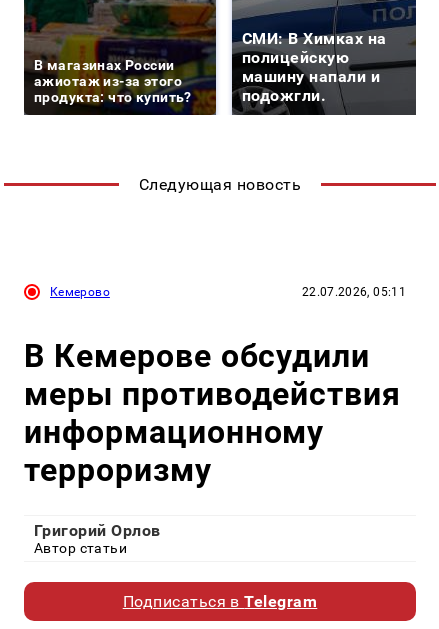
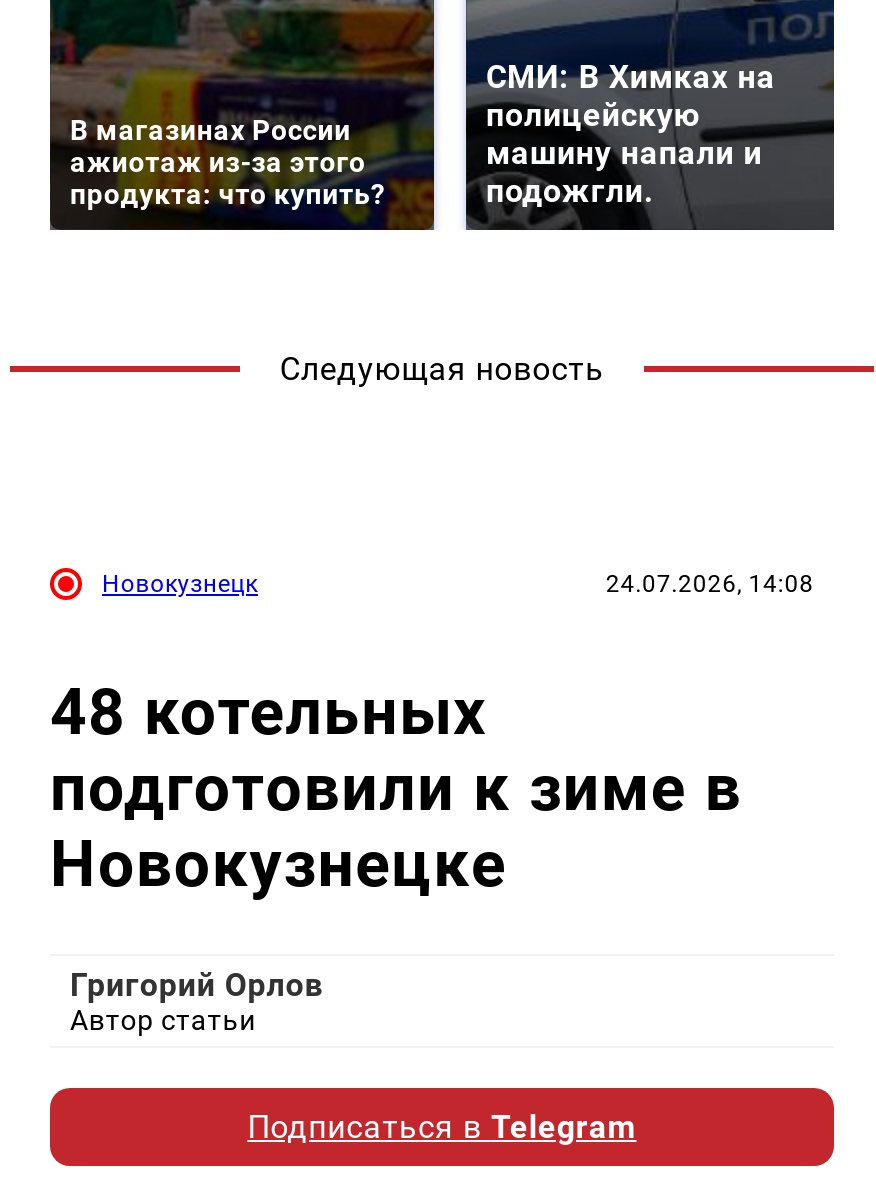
- Кемерово
- 22.07.2026, 05:11
+ Новокузнецк
+ 24.07.2026, 14:08

- В Кемерове обсудили
- меры противодействия
- информационному
- терроризму
+ 48 котельных
+ подготовили к зиме в
+ Новокузнецке
